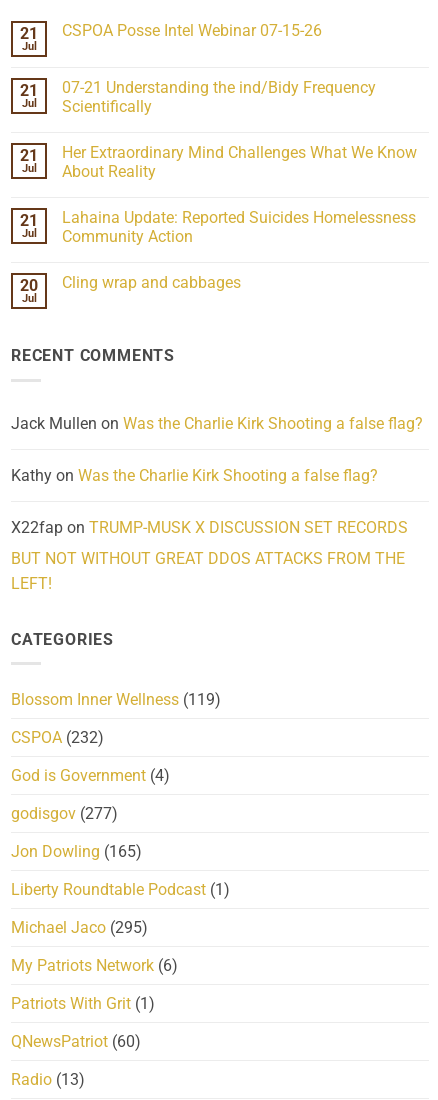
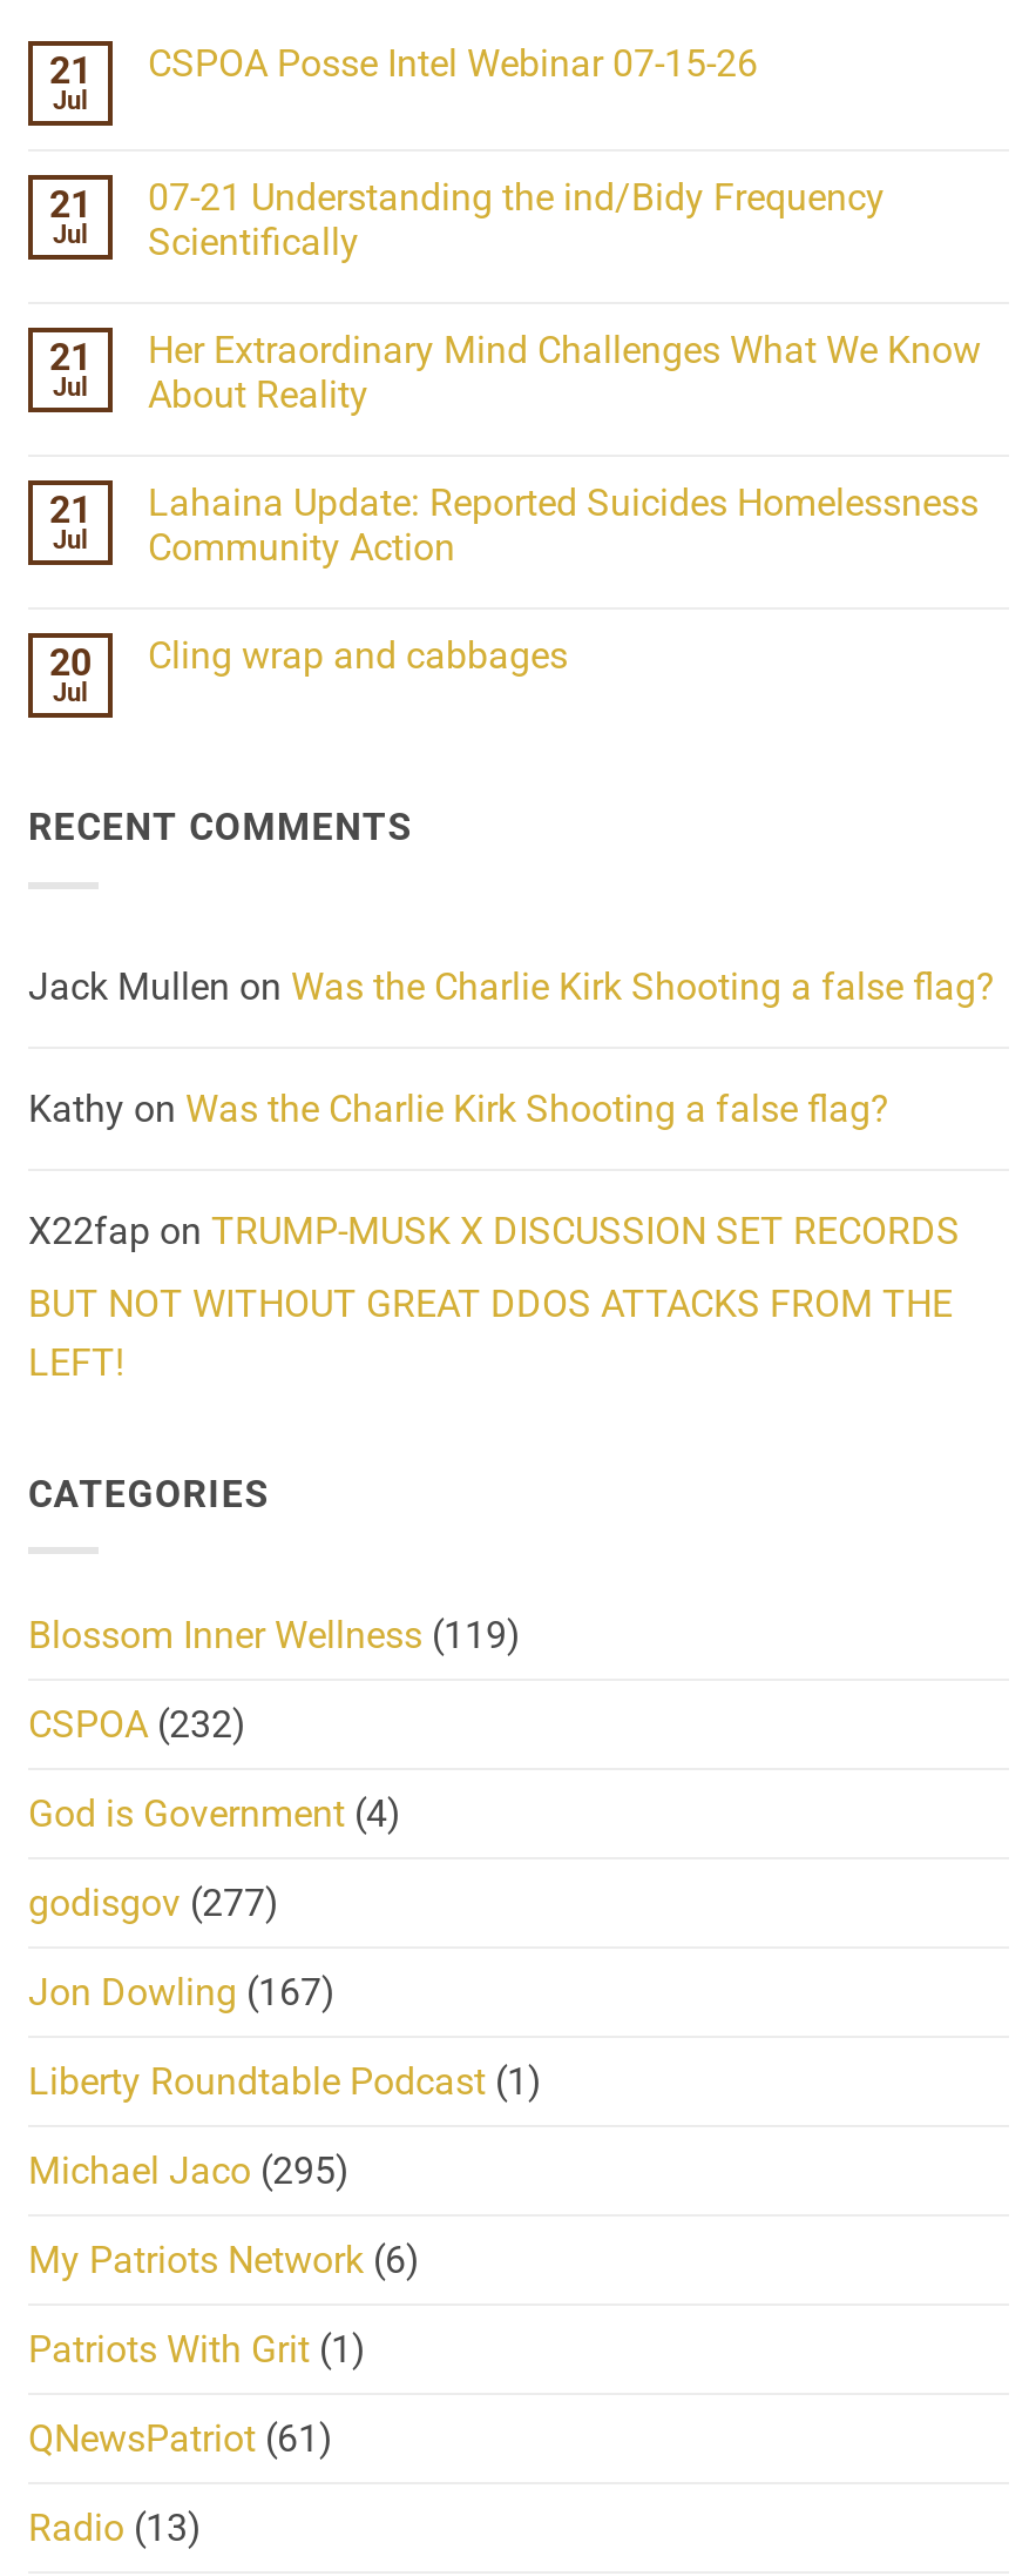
- Jon Dowling (165)
+ Jon Dowling (167)

- QNewsPatriot (60)
+ QNewsPatriot (61)
